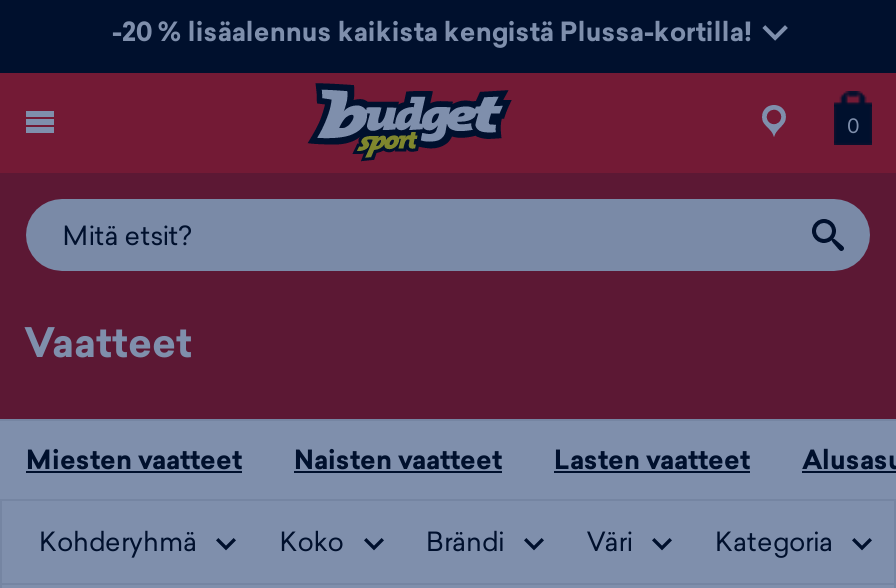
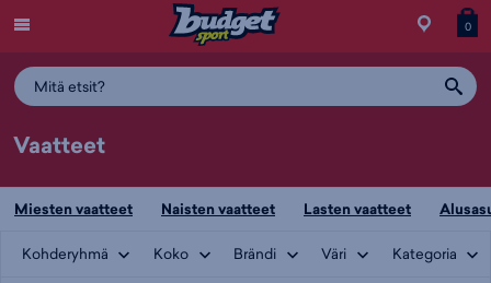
- -20 % lisäalennus kaikista kengistä Plussa-kortilla!
